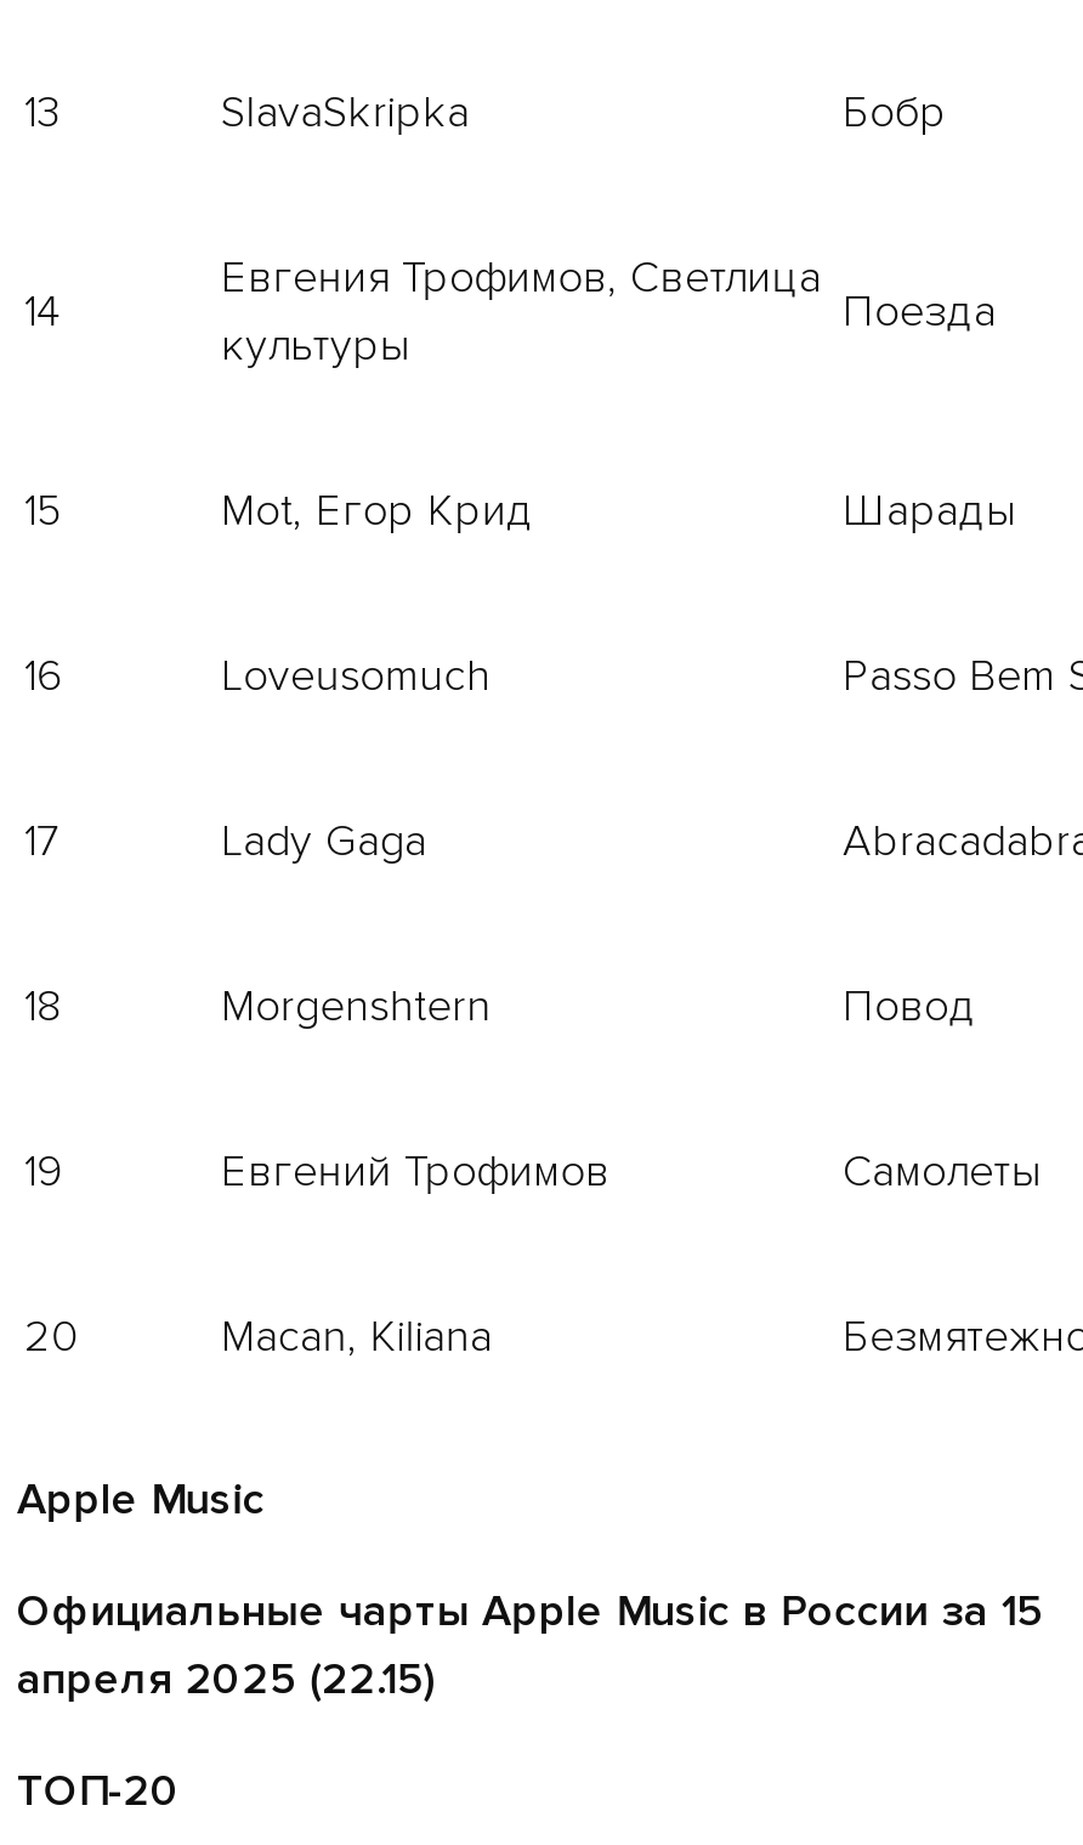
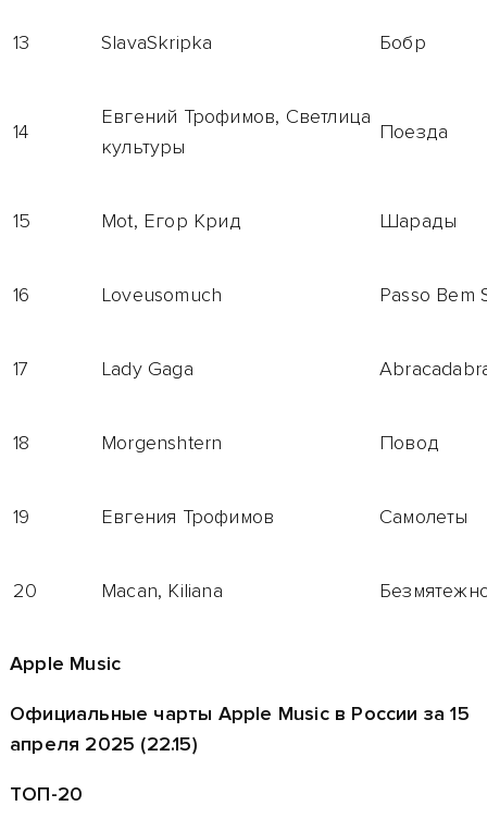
- Евгения Трофимов, Светлица
+ Евгений Трофимов, Светлица

- Евгений Трофимов
+ Евгения Трофимов
